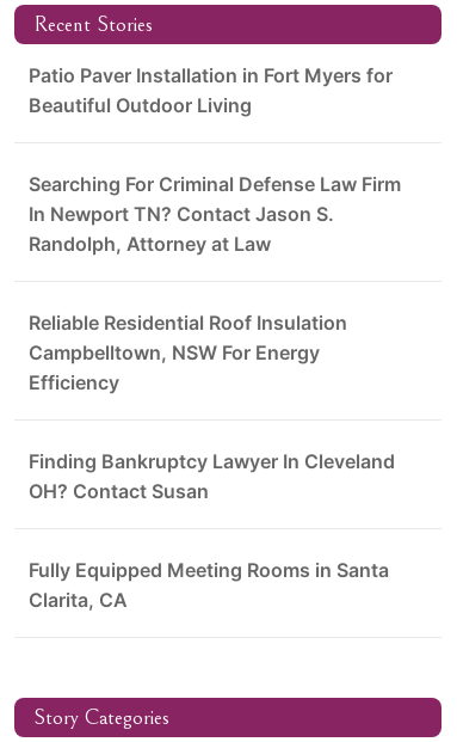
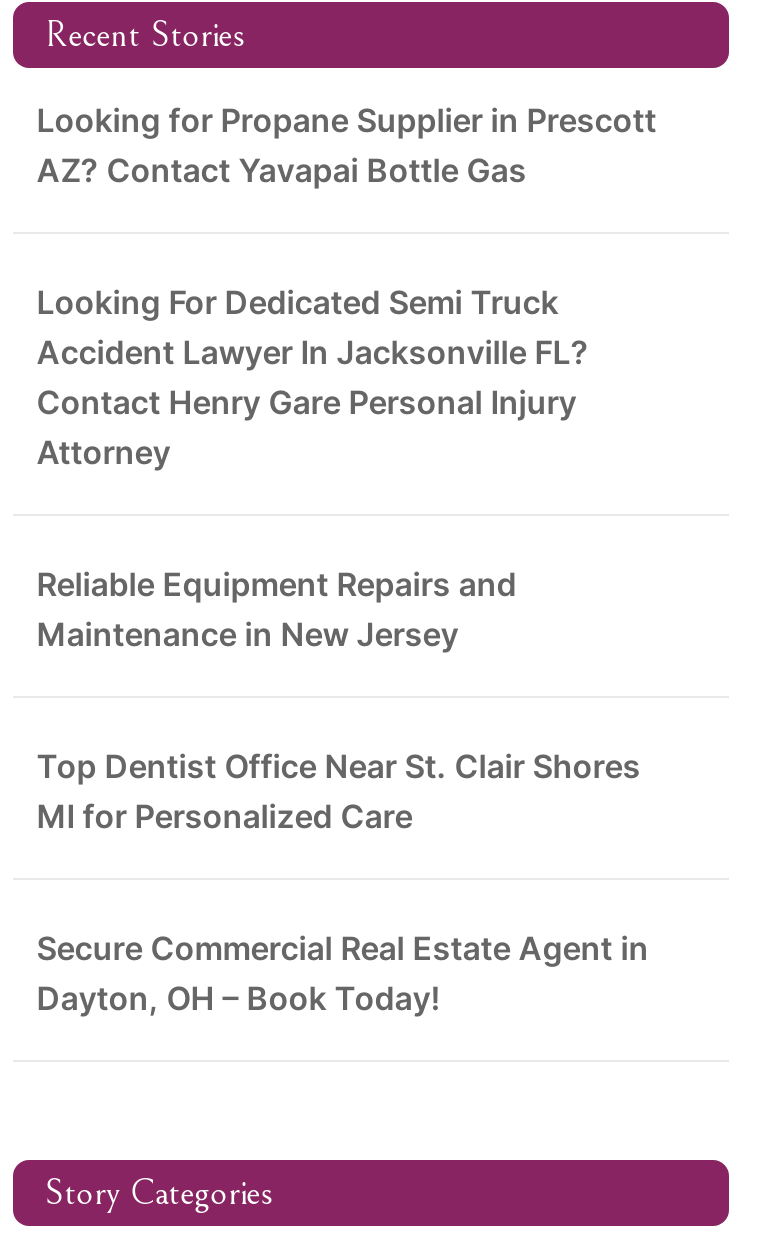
- Patio Paver Installation in Fort Myers for
- Beautiful Outdoor Living
+ Looking for Propane Supplier in Prescott
+ AZ? Contact Yavapai Bottle Gas

- Searching For Criminal Defense Law Firm
- In Newport TN? Contact Jason S.
- Randolph, Attorney at Law
+ Looking For Dedicated Semi Truck
+ Accident Lawyer In Jacksonville FL?
+ Contact Henry Gare Personal Injury
+ Attorney

- Reliable Residential Roof Insulation
- Campbelltown, NSW For Energy
- Efficiency
+ Reliable Equipment Repairs and
+ Maintenance in New Jersey

- Finding Bankruptcy Lawyer In Cleveland
- OH? Contact Susan
+ Top Dentist Office Near St. Clair Shores
+ MI for Personalized Care

- Fully Equipped Meeting Rooms in Santa
- Clarita, CA
+ Secure Commercial Real Estate Agent in
+ Dayton, OH – Book Today!
